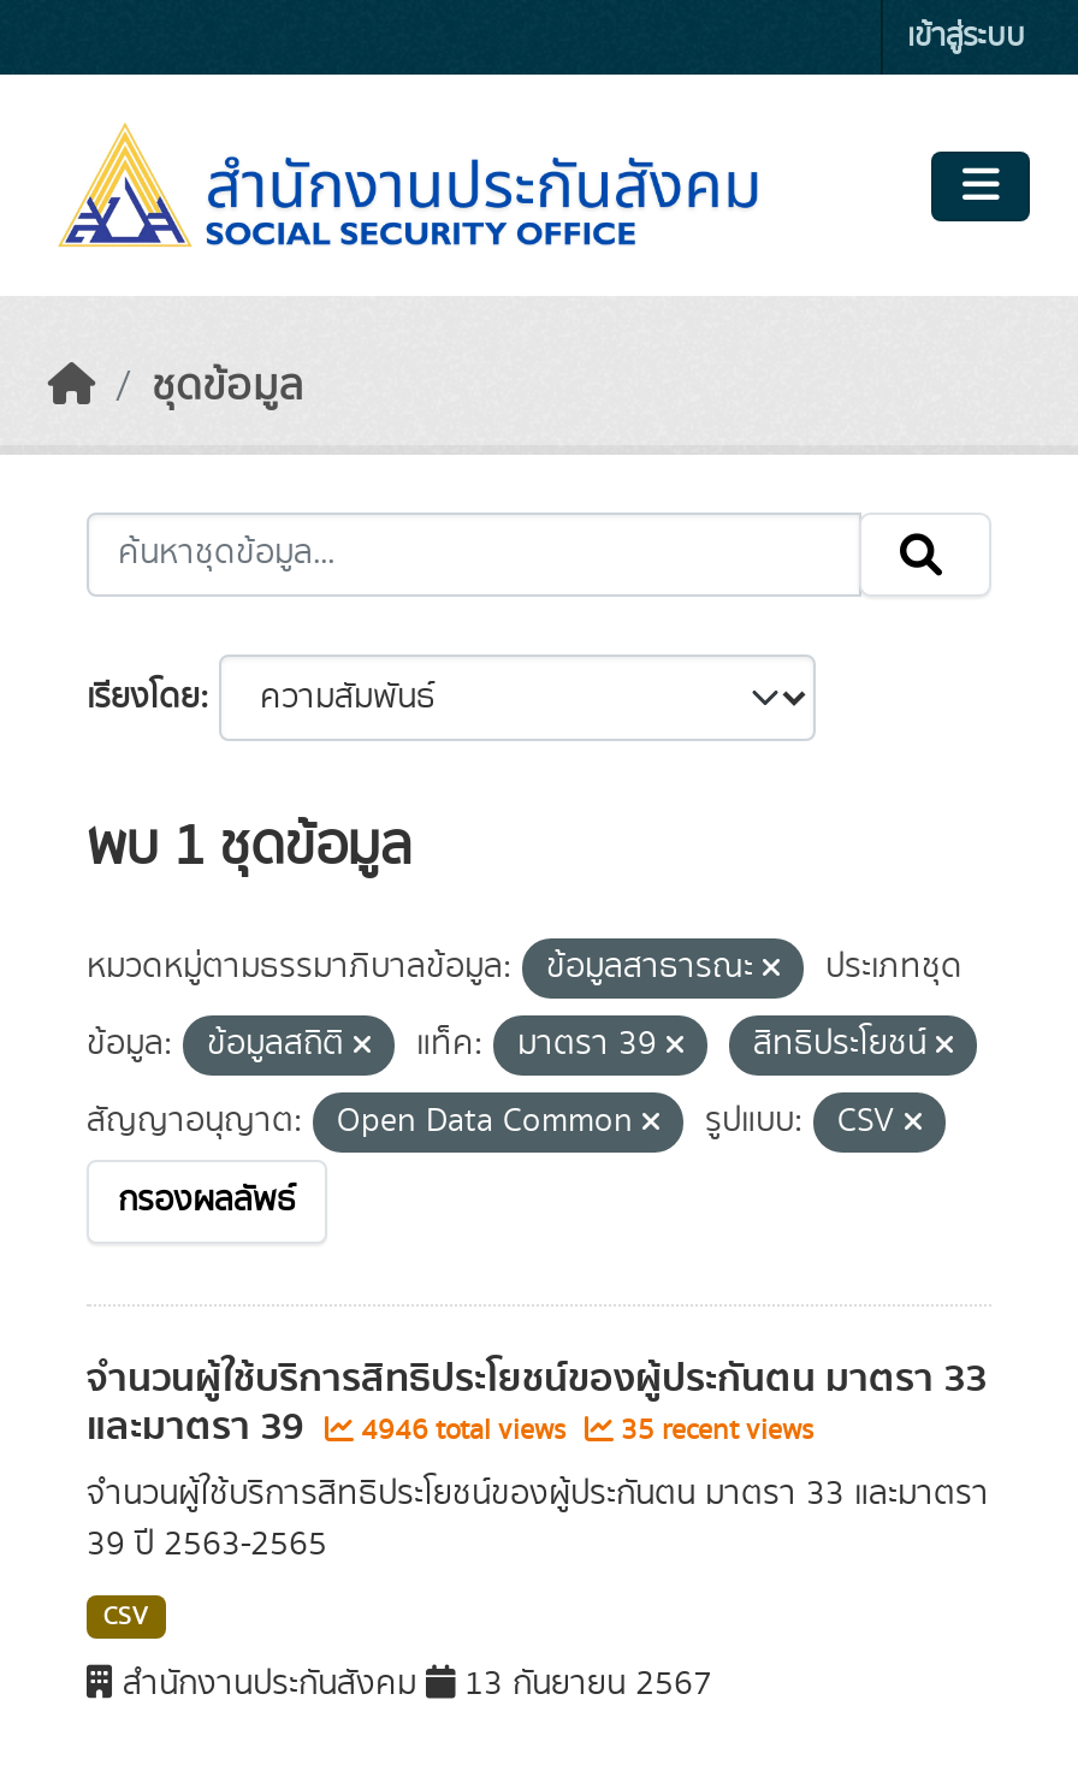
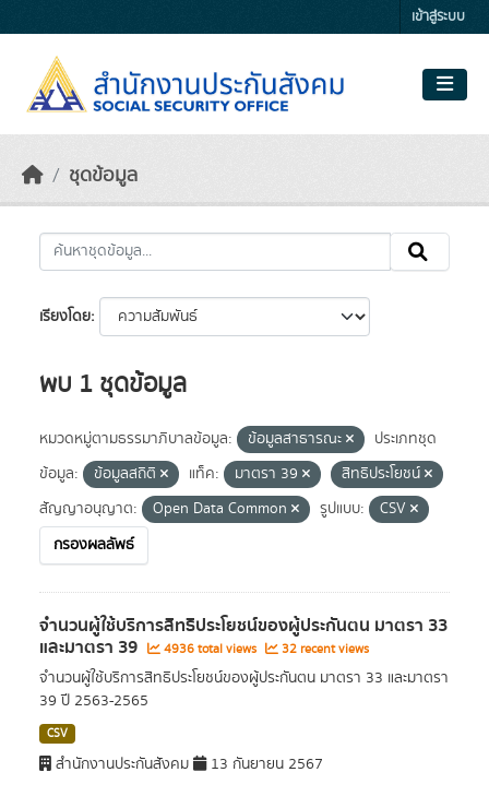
- 4946 total views
+ 4936 total views

- 35 recent views
+ 32 recent views
